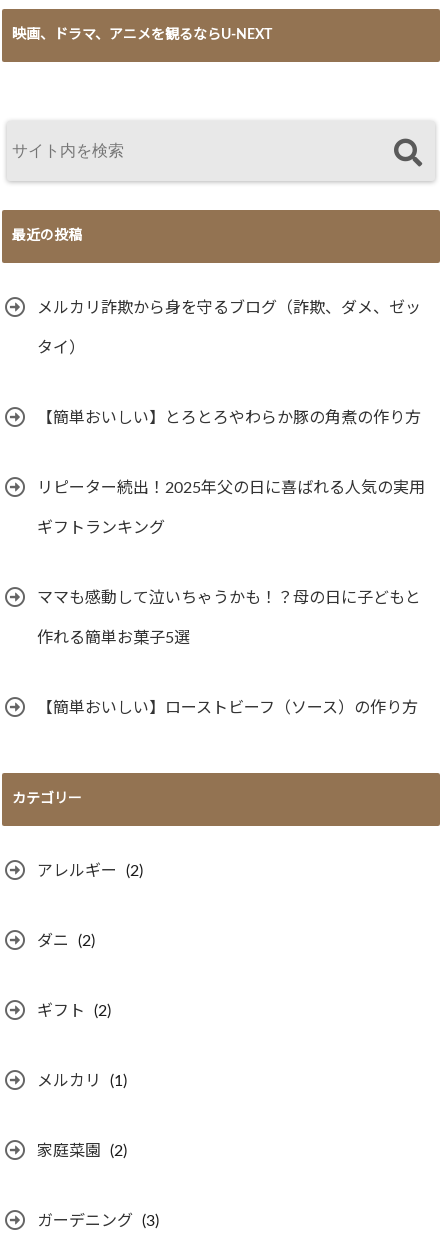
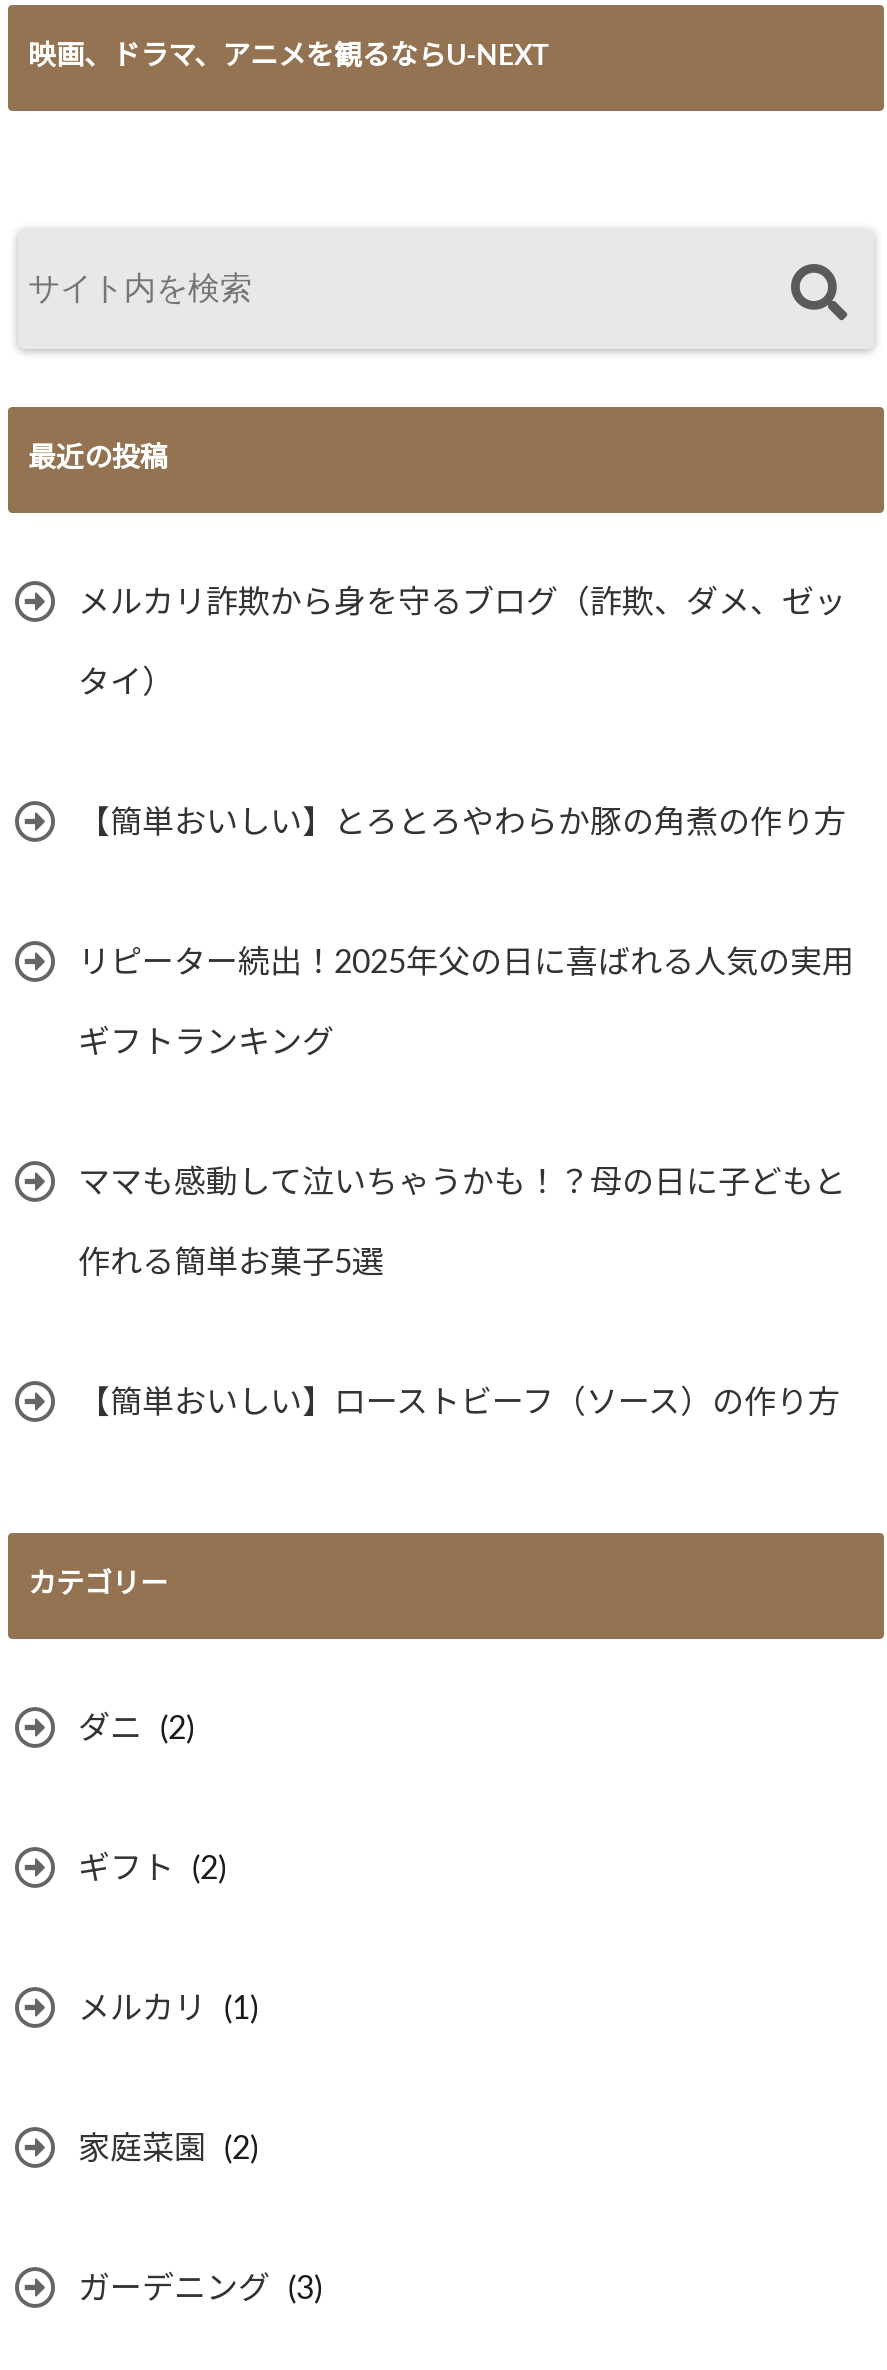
- アレルギー (2)
